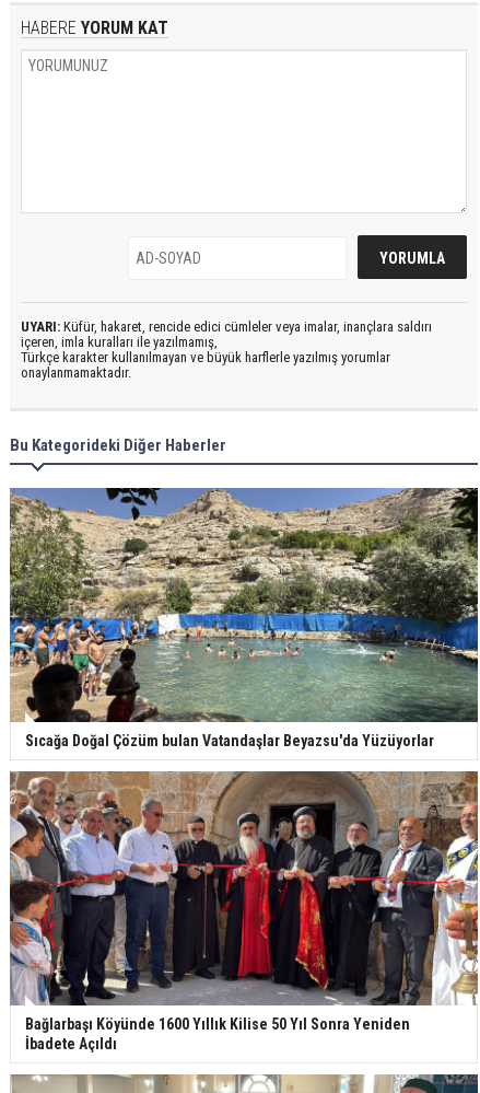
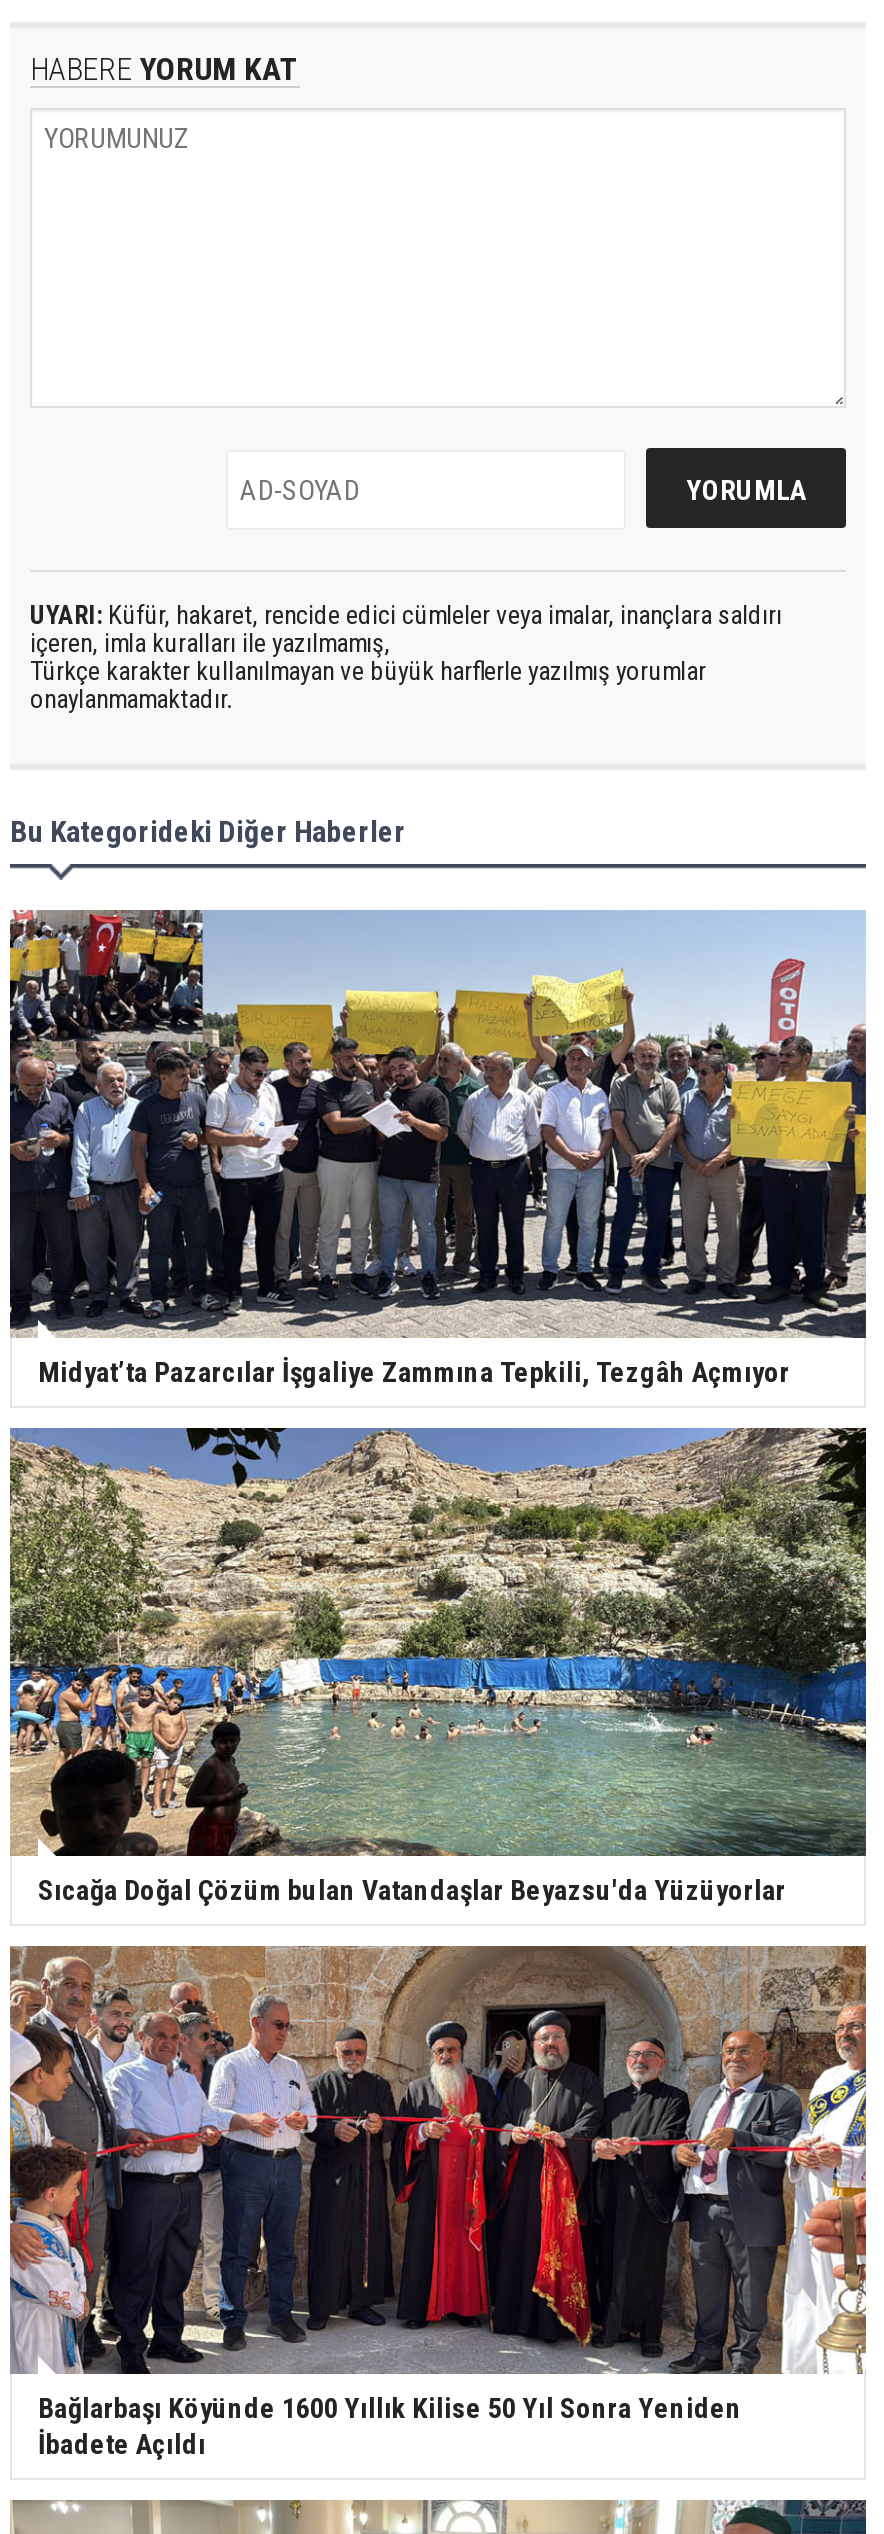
+ [image]
+ Midyat’ta Pazarcılar İşgaliye Zammına Tepkili, Tezgâh Açmıyor
